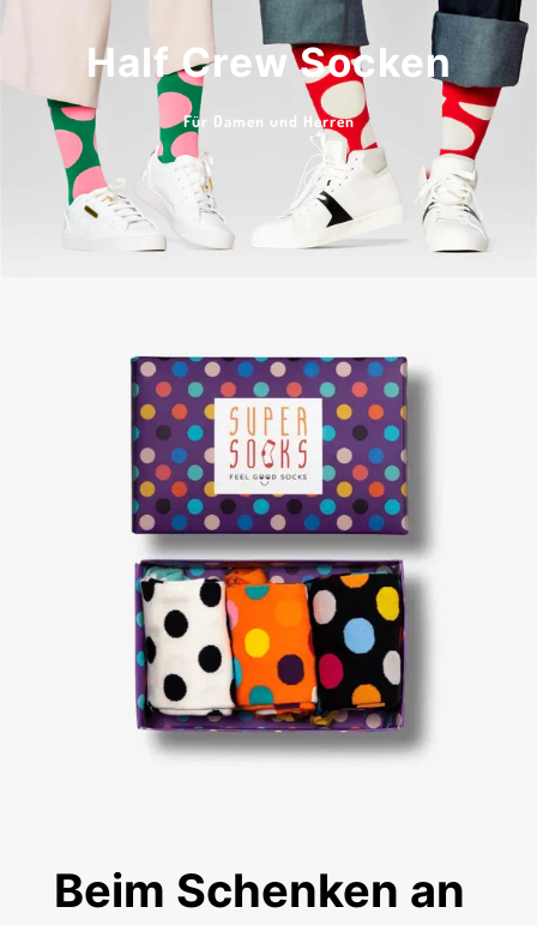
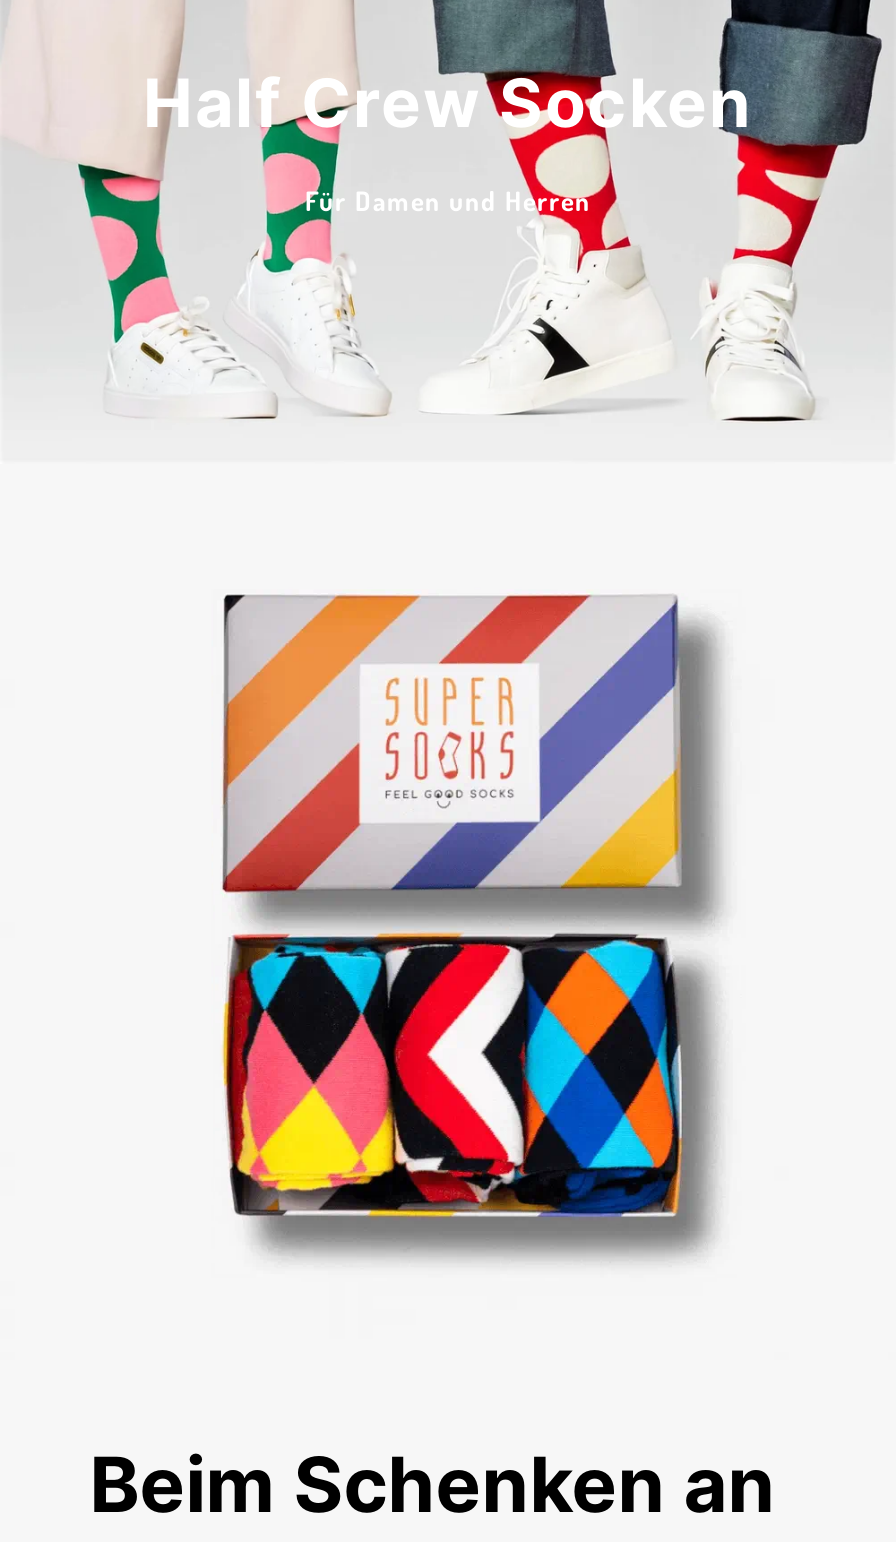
- [image]
+ [image]

- [image]
+ [image]
